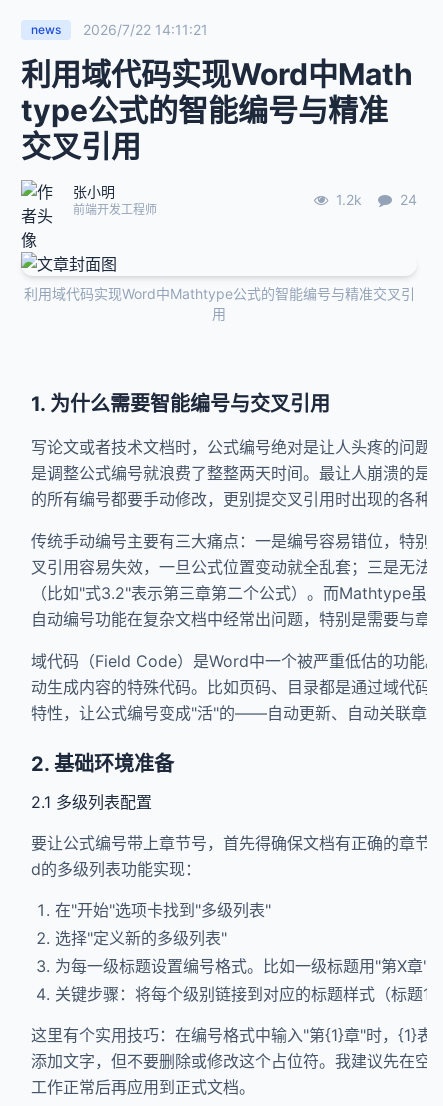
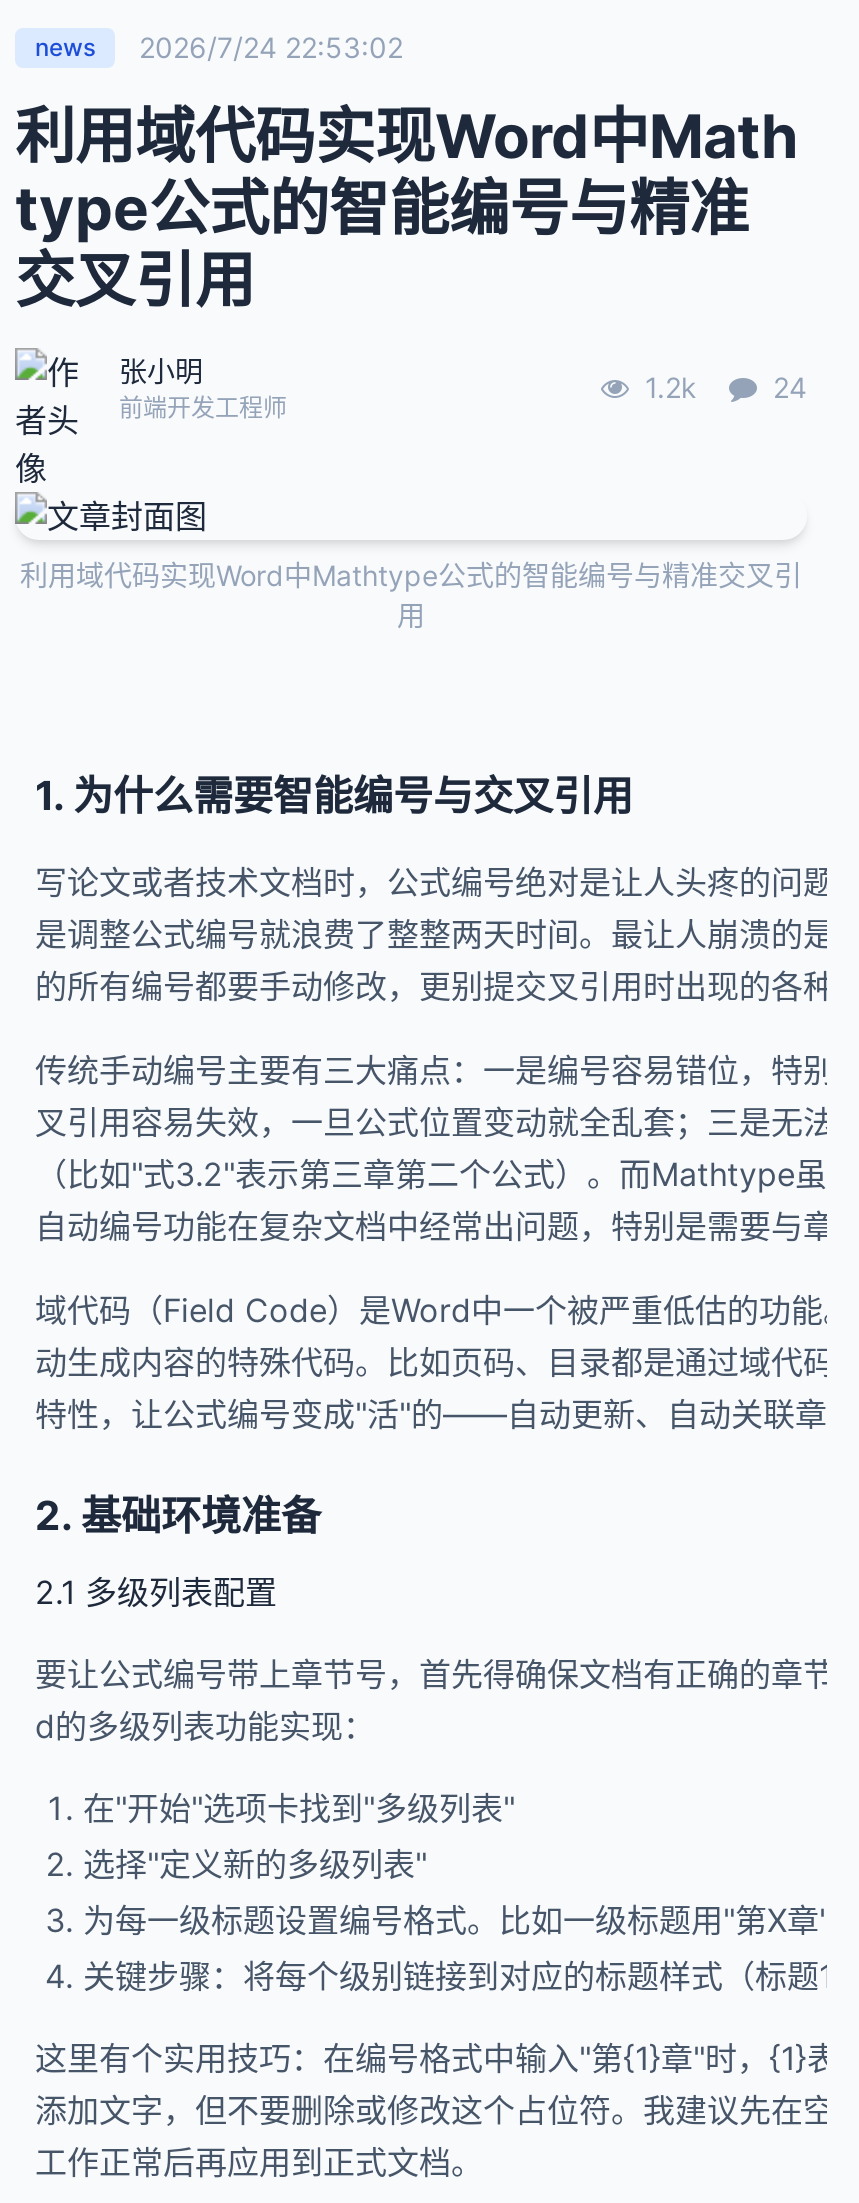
- news 2026/7/22 14:11:21
+ news 2026/7/24 22:53:02
